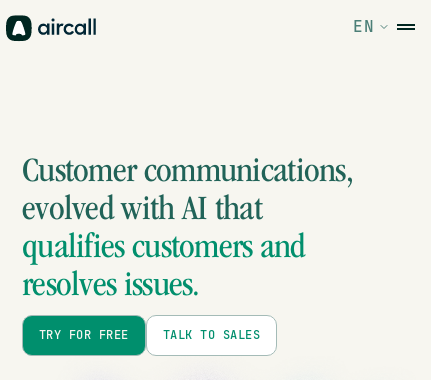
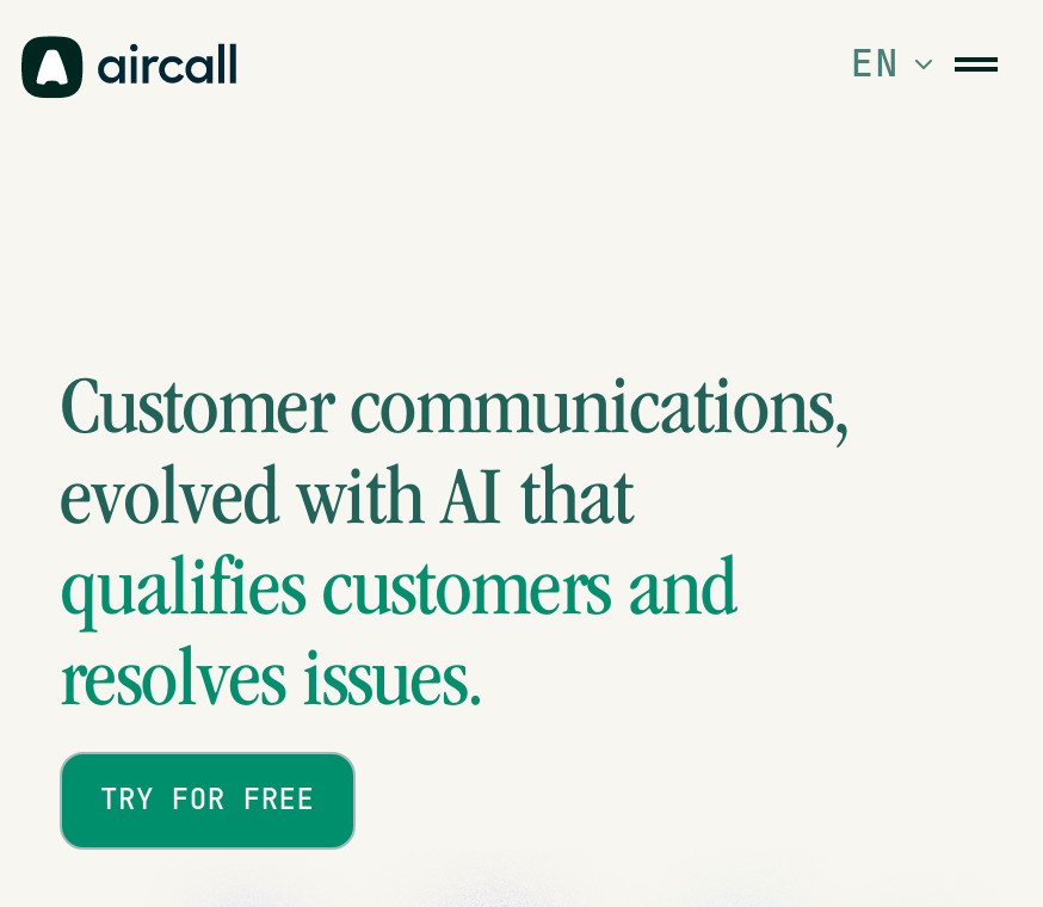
- TALK TO SALES
